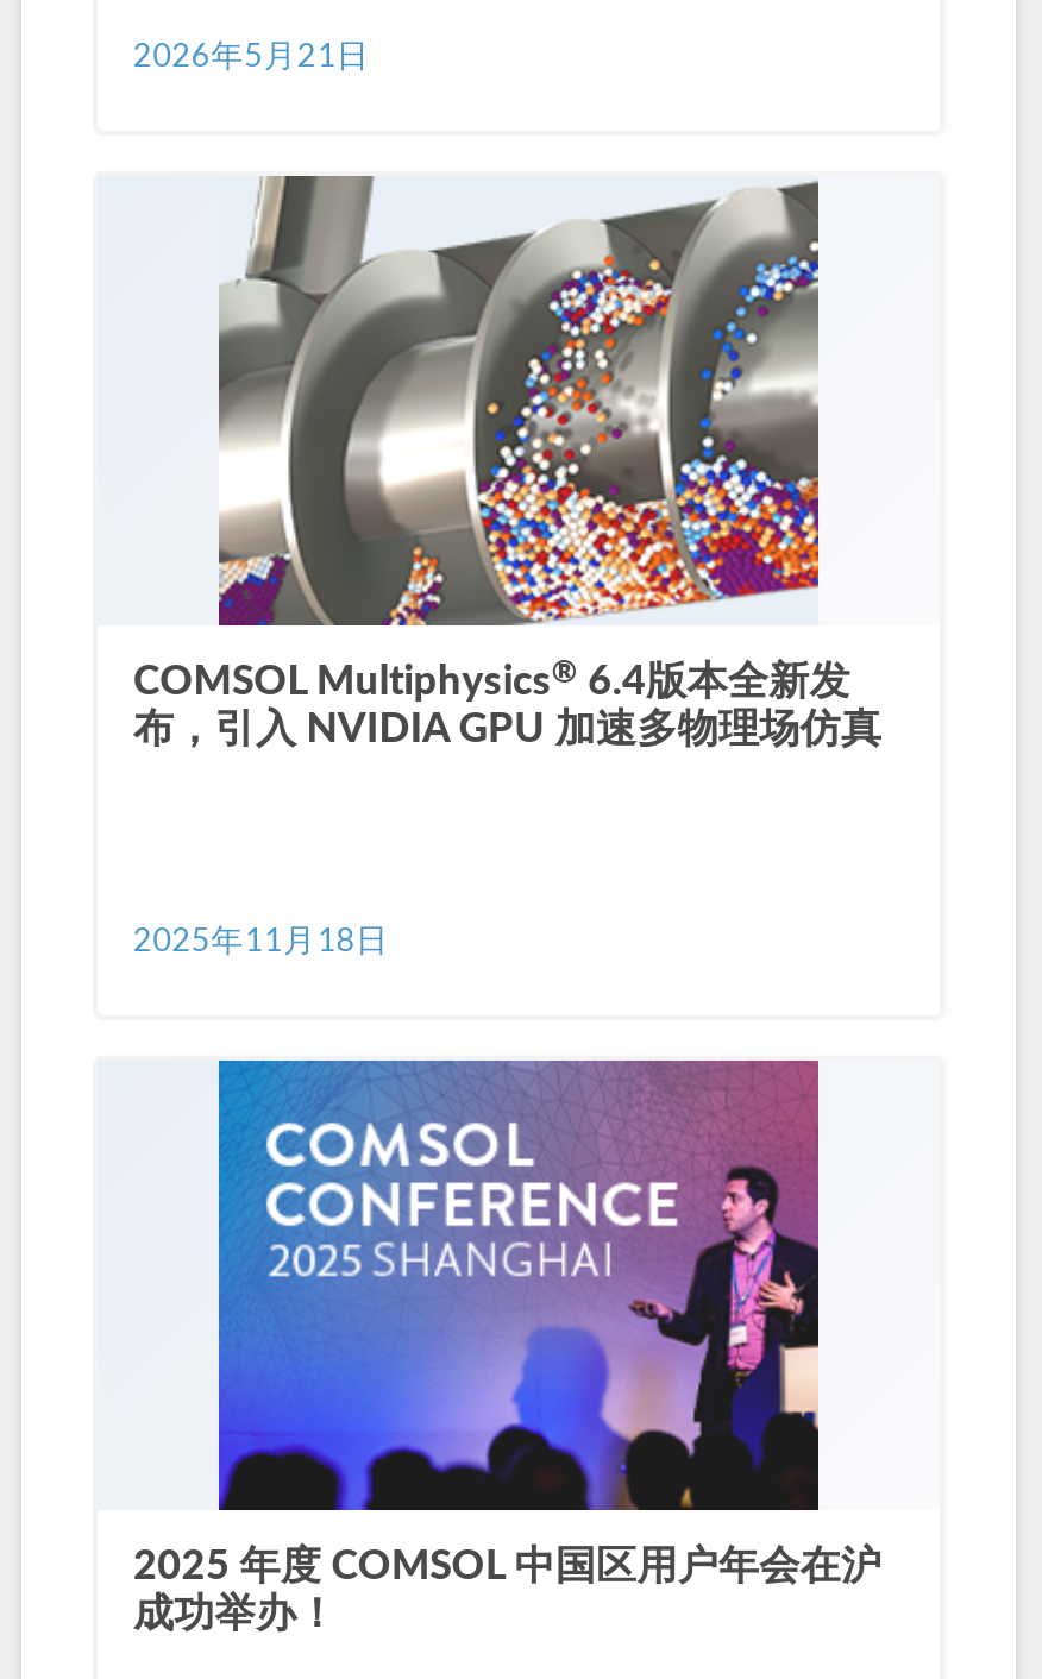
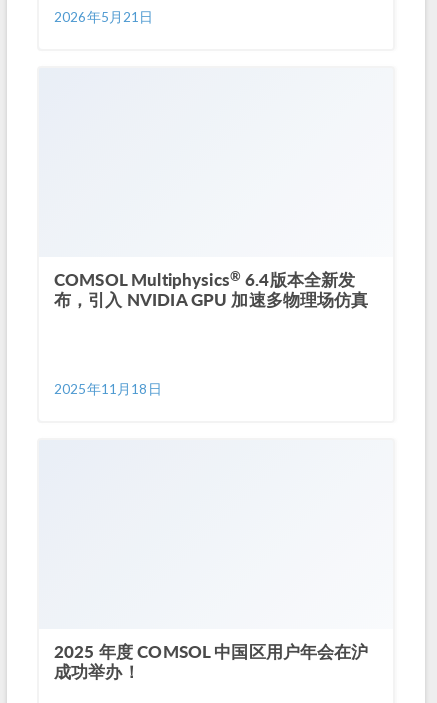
- [image]

- [image]
